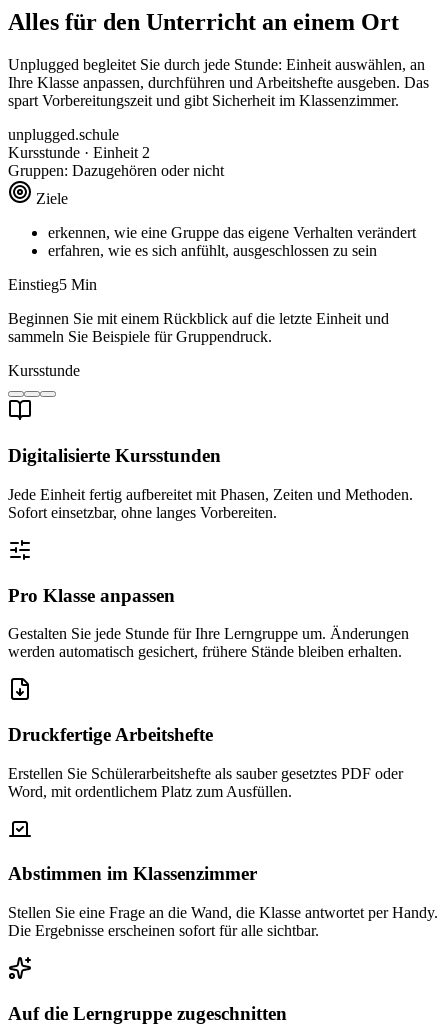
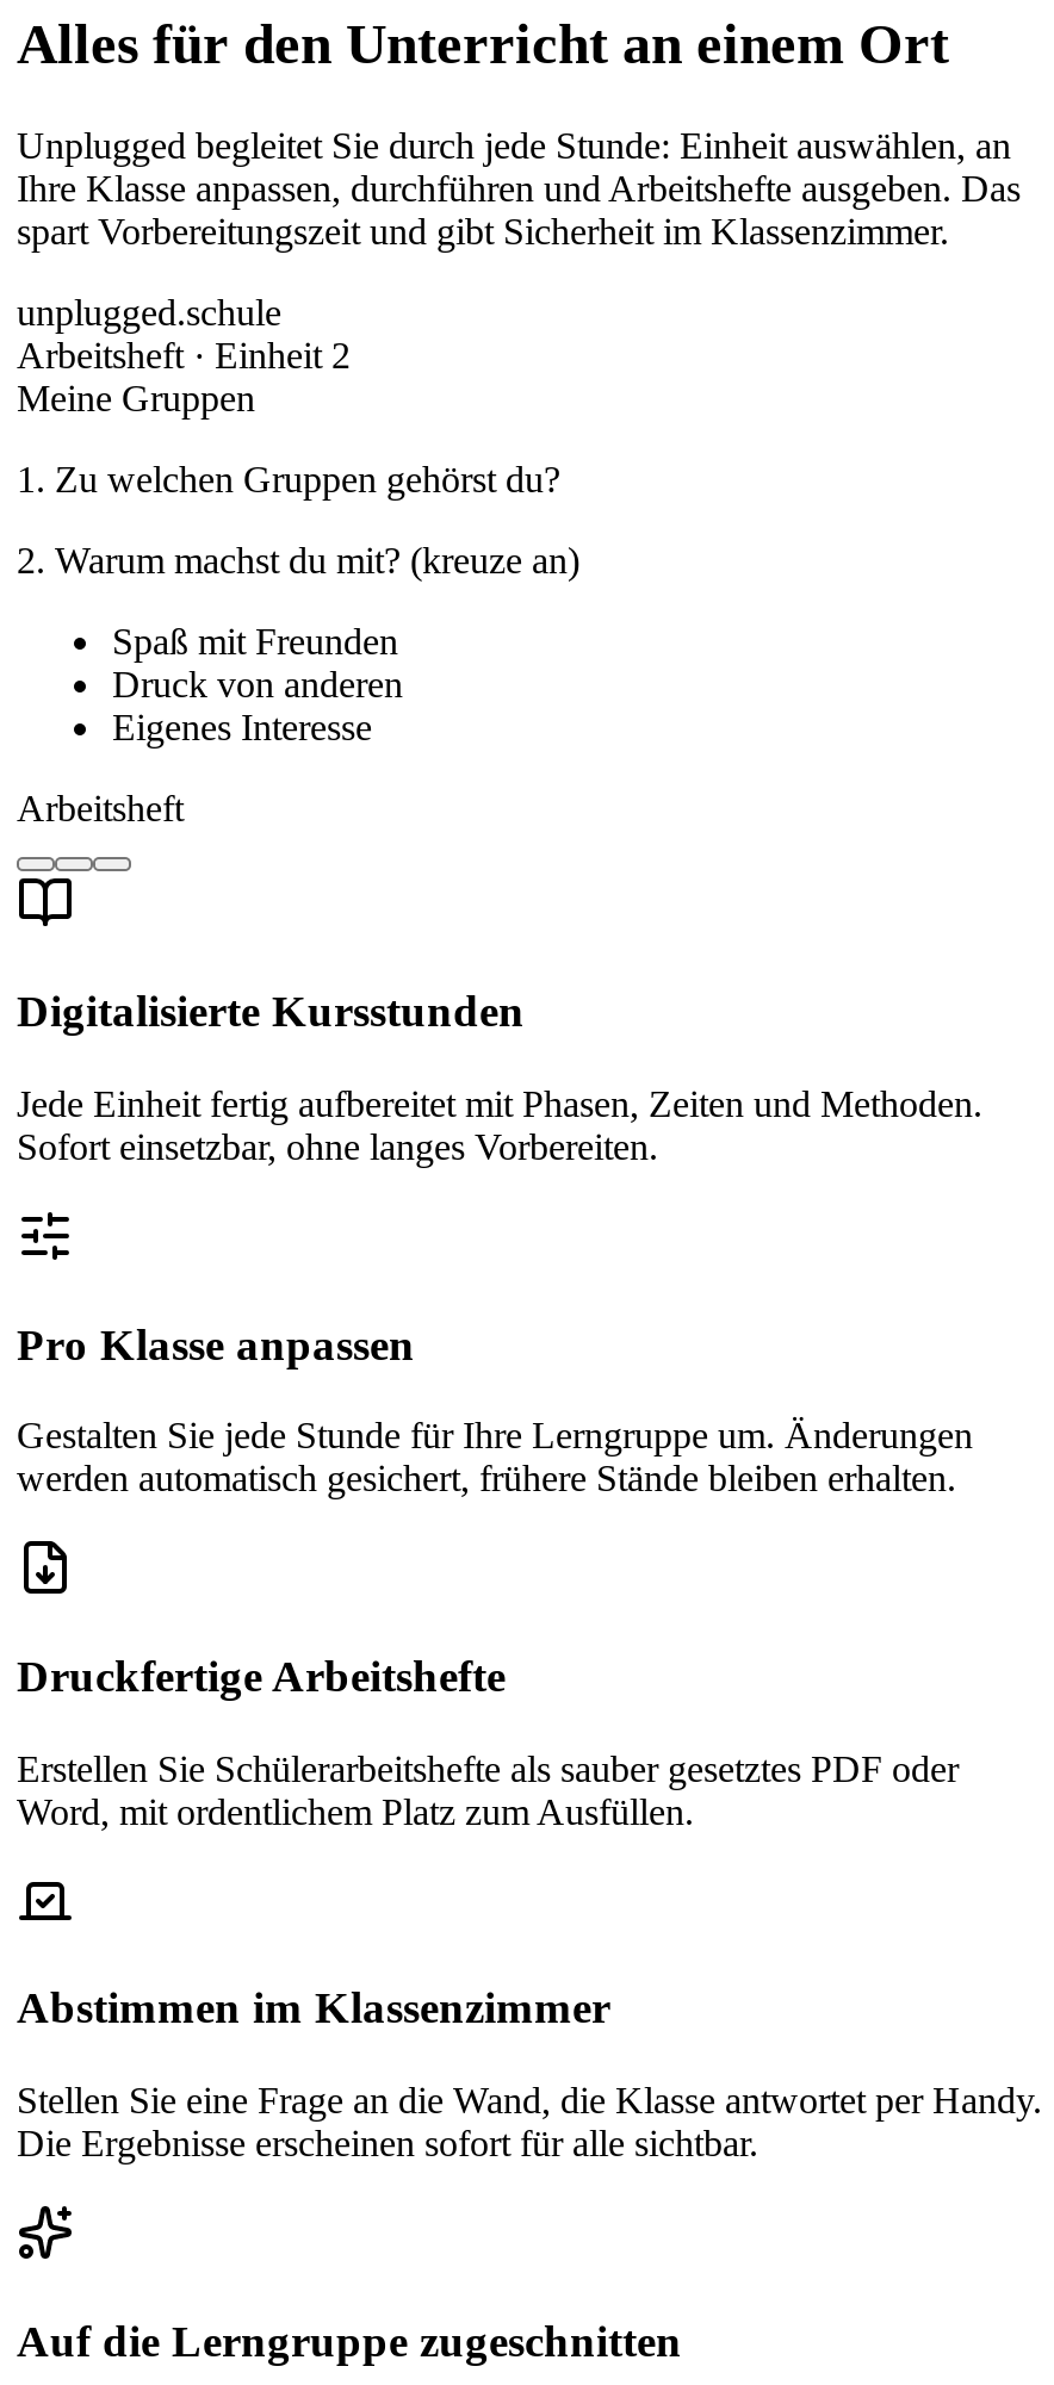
- Kursstunde · Einheit 2
- Gruppen: Dazugehören oder nicht
- Ziele
- erkennen, wie eine Gruppe das eigene Verhalten verändert
- erfahren, wie es sich anfühlt, ausgeschlossen zu sein
- Einstieg5 Min
- Beginnen Sie mit einem Rückblick auf die letzte Einheit und
- sammeln Sie Beispiele für Gruppendruck.
- Kursstunde
+ Arbeitsheft · Einheit 2
+ Meine Gruppen
+ 1. Zu welchen Gruppen gehörst du?
+ 2. Warum machst du mit? (kreuze an)
+ Spaß mit Freunden
+ Druck von anderen
+ Eigenes Interesse
+ Arbeitsheft
